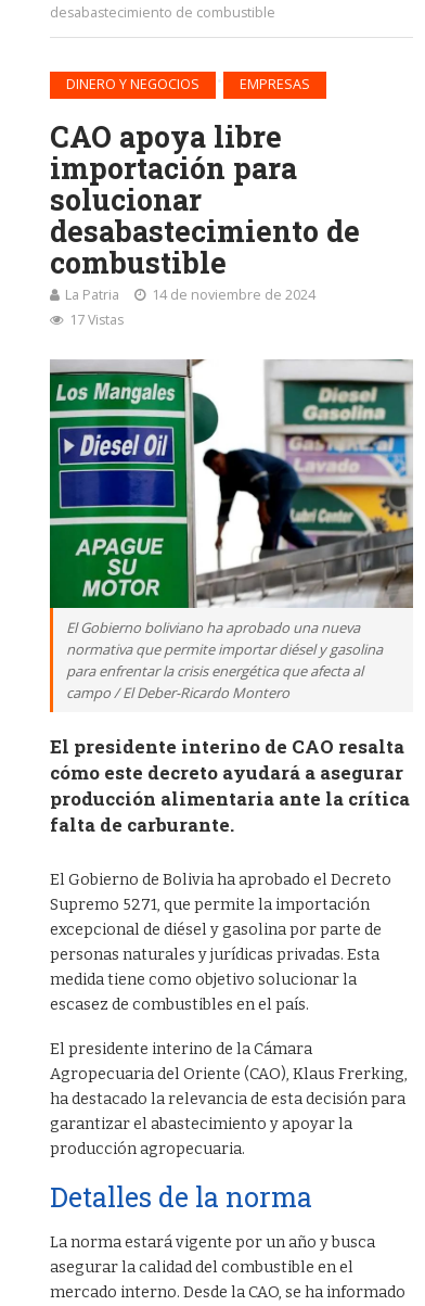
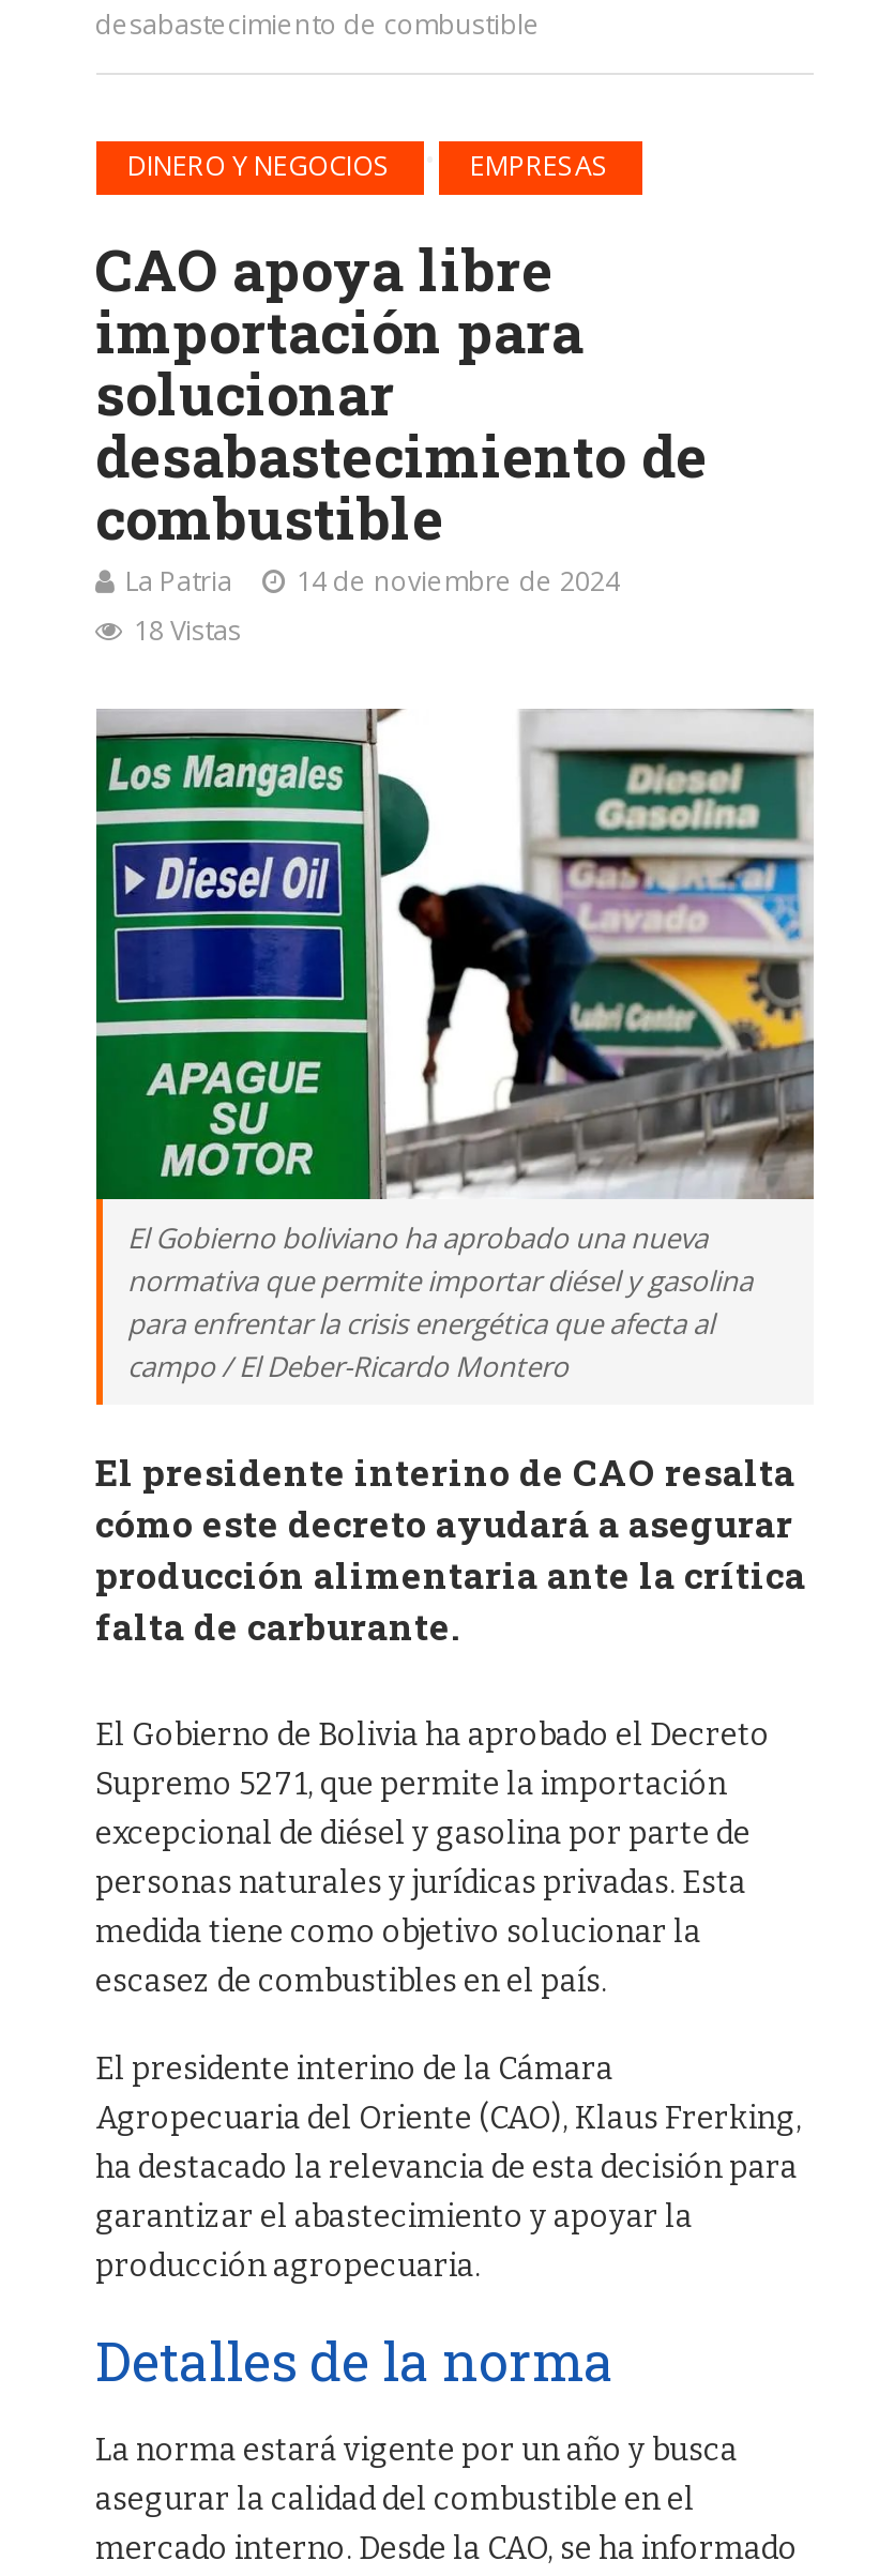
- 17 Vistas
+ 18 Vistas
